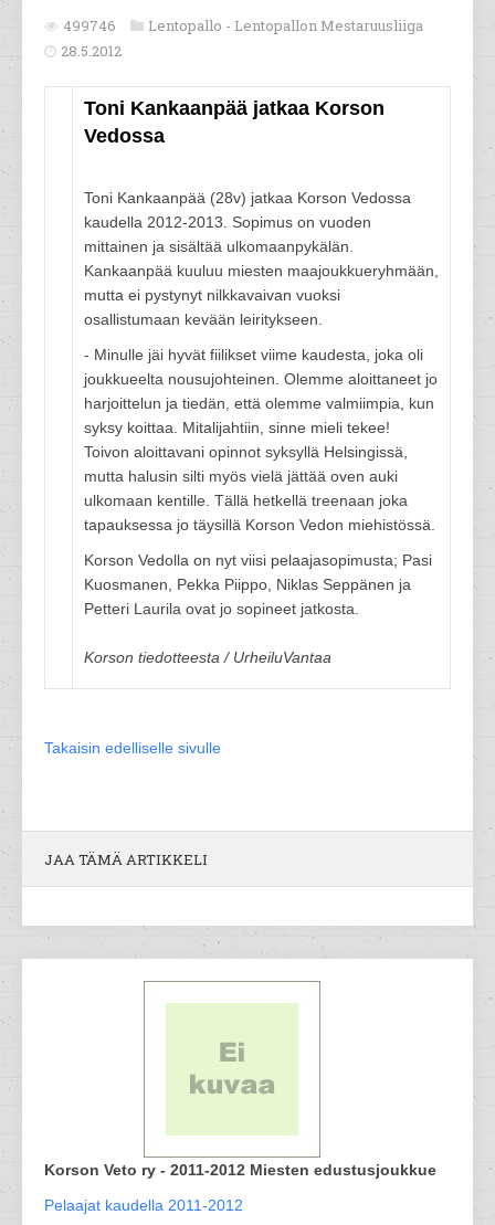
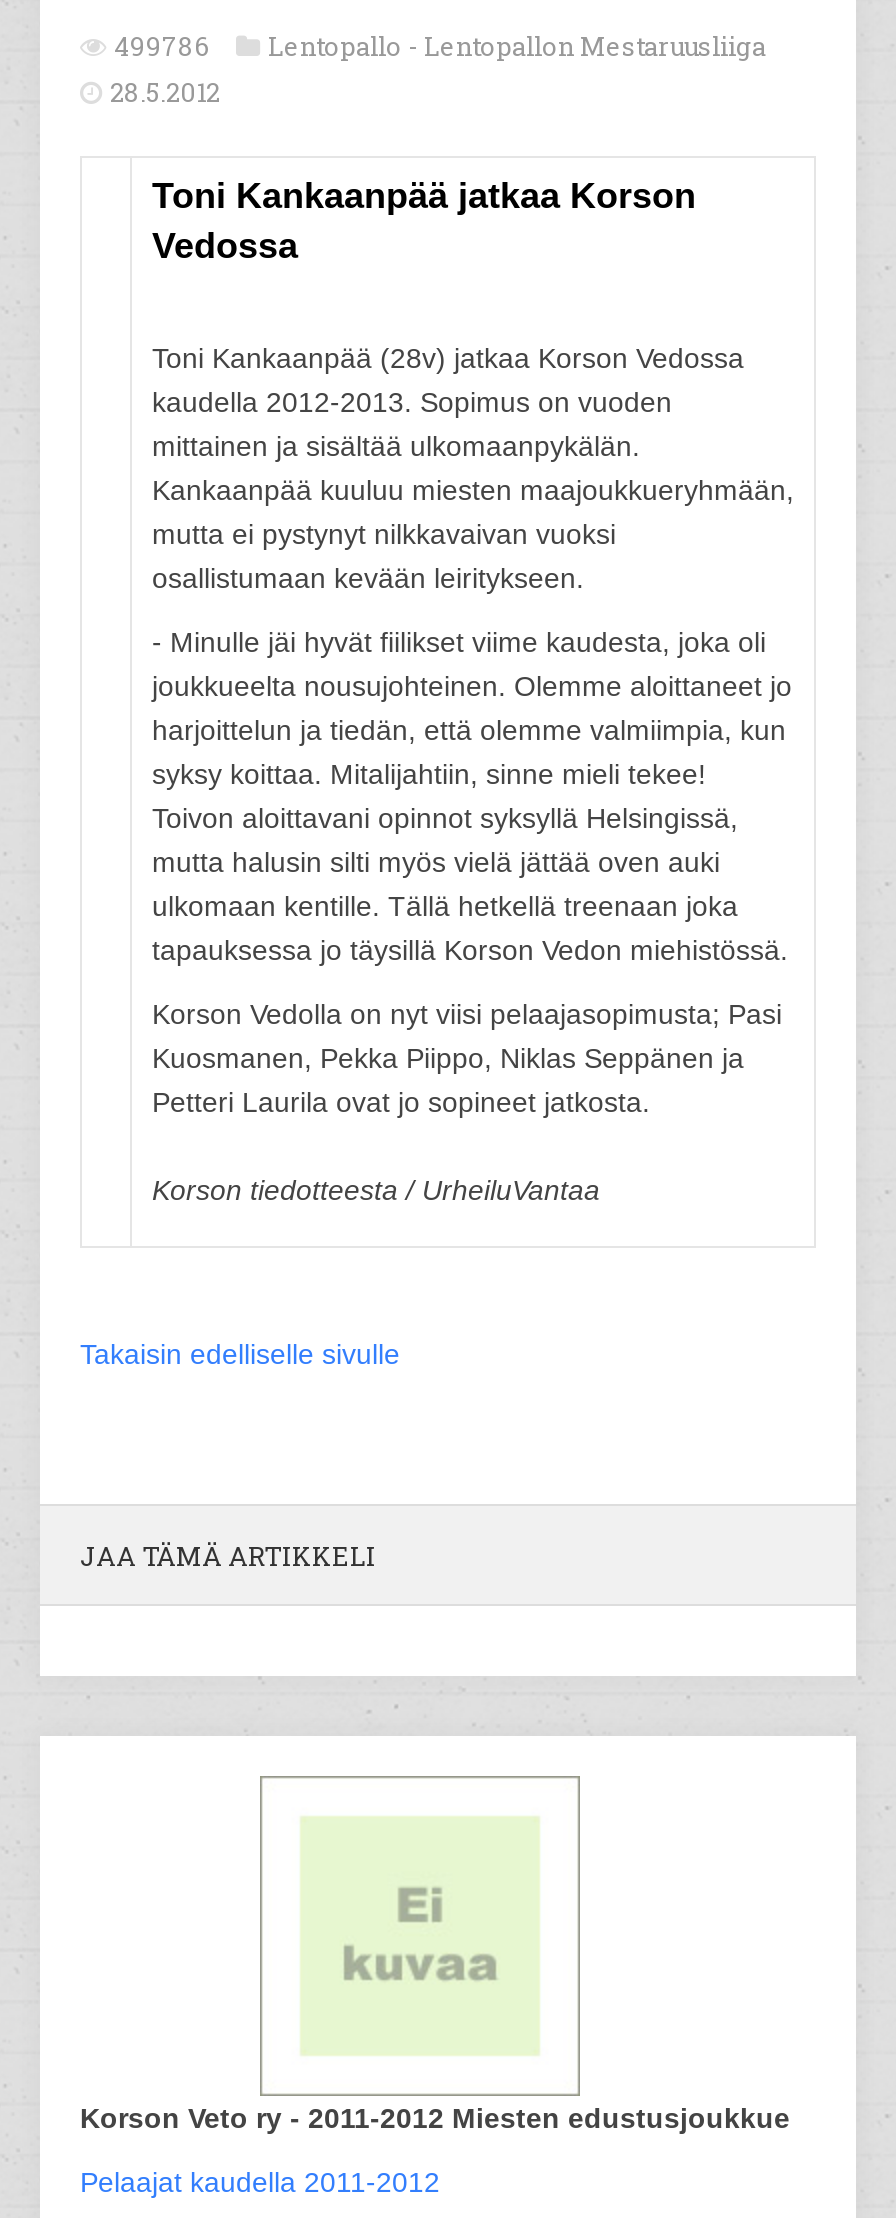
- 499746 Lentopallo - Lentopallon Mestaruusliiga
+ 499786 Lentopallo - Lentopallon Mestaruusliiga
